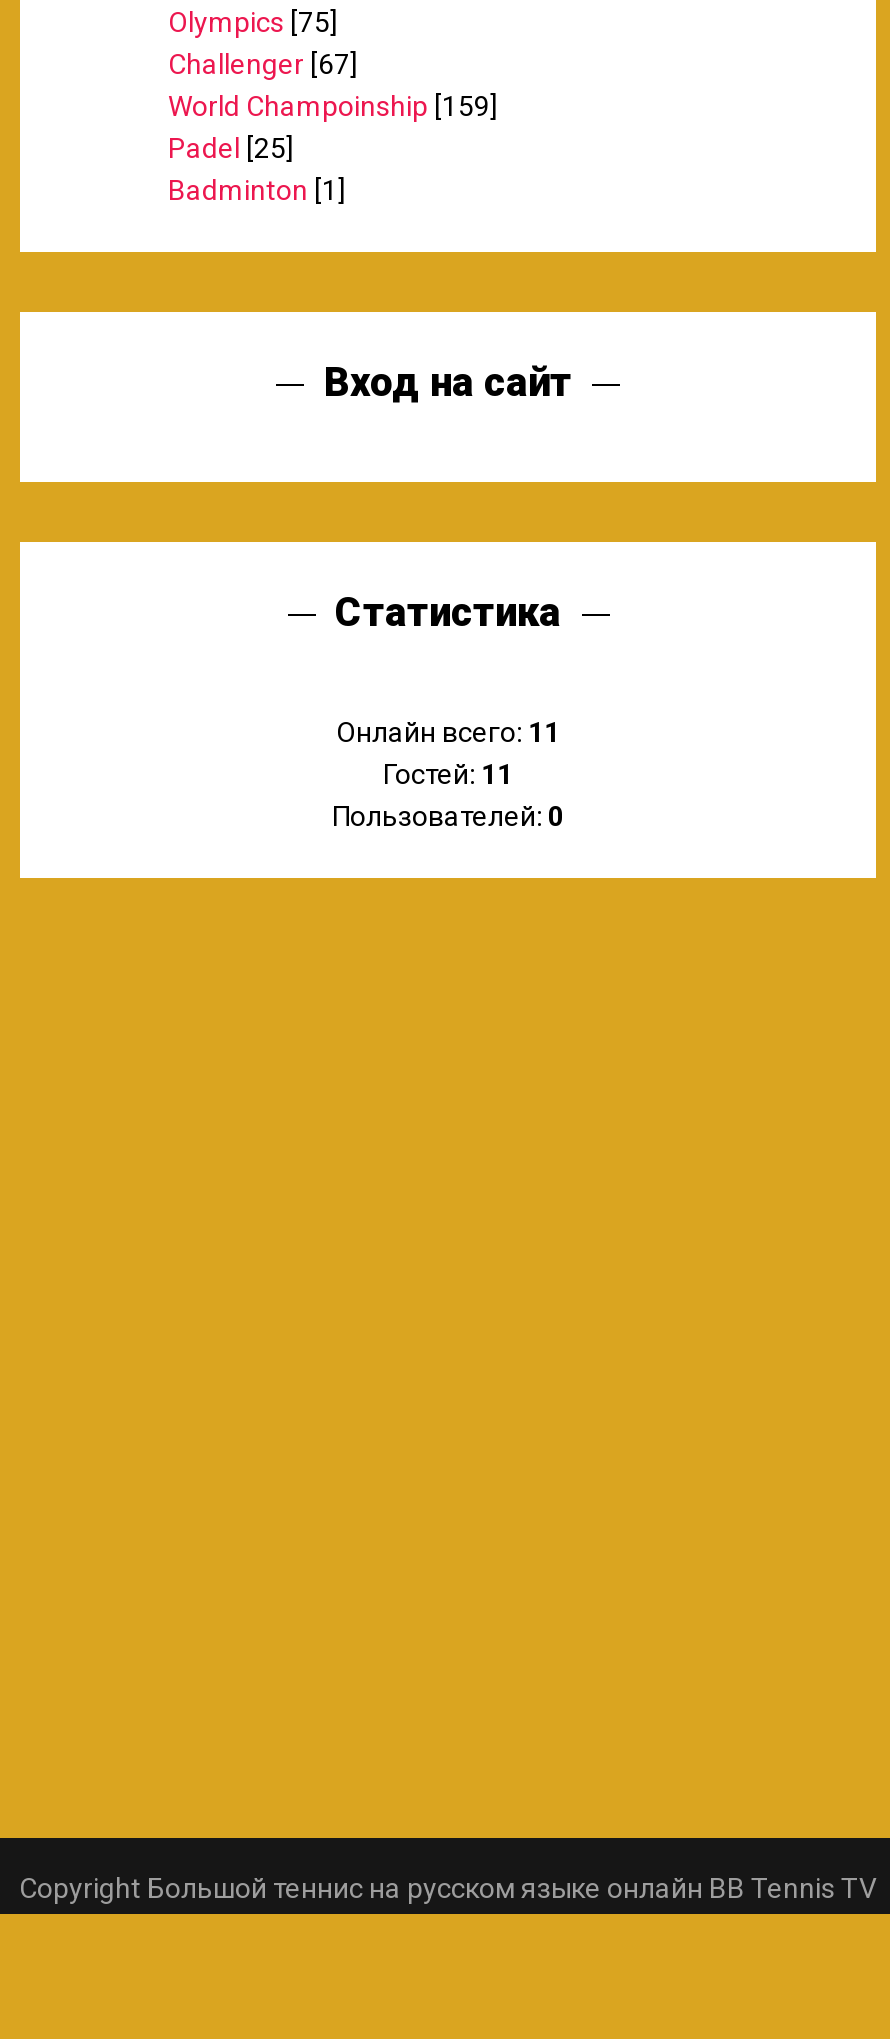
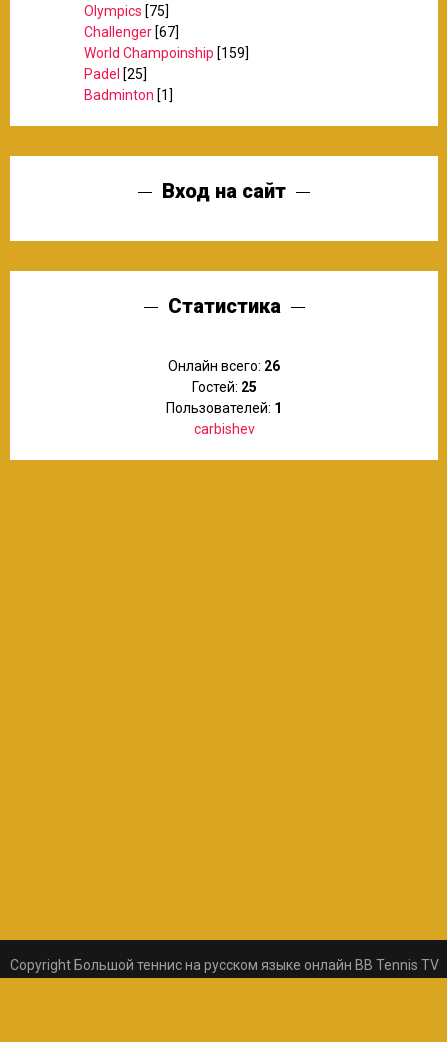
- Онлайн всего: 11
- Гостей: 11
- Пользователей: 0
+ Онлайн всего: 26
+ Гостей: 25
+ Пользователей: 1
+ carbishev
